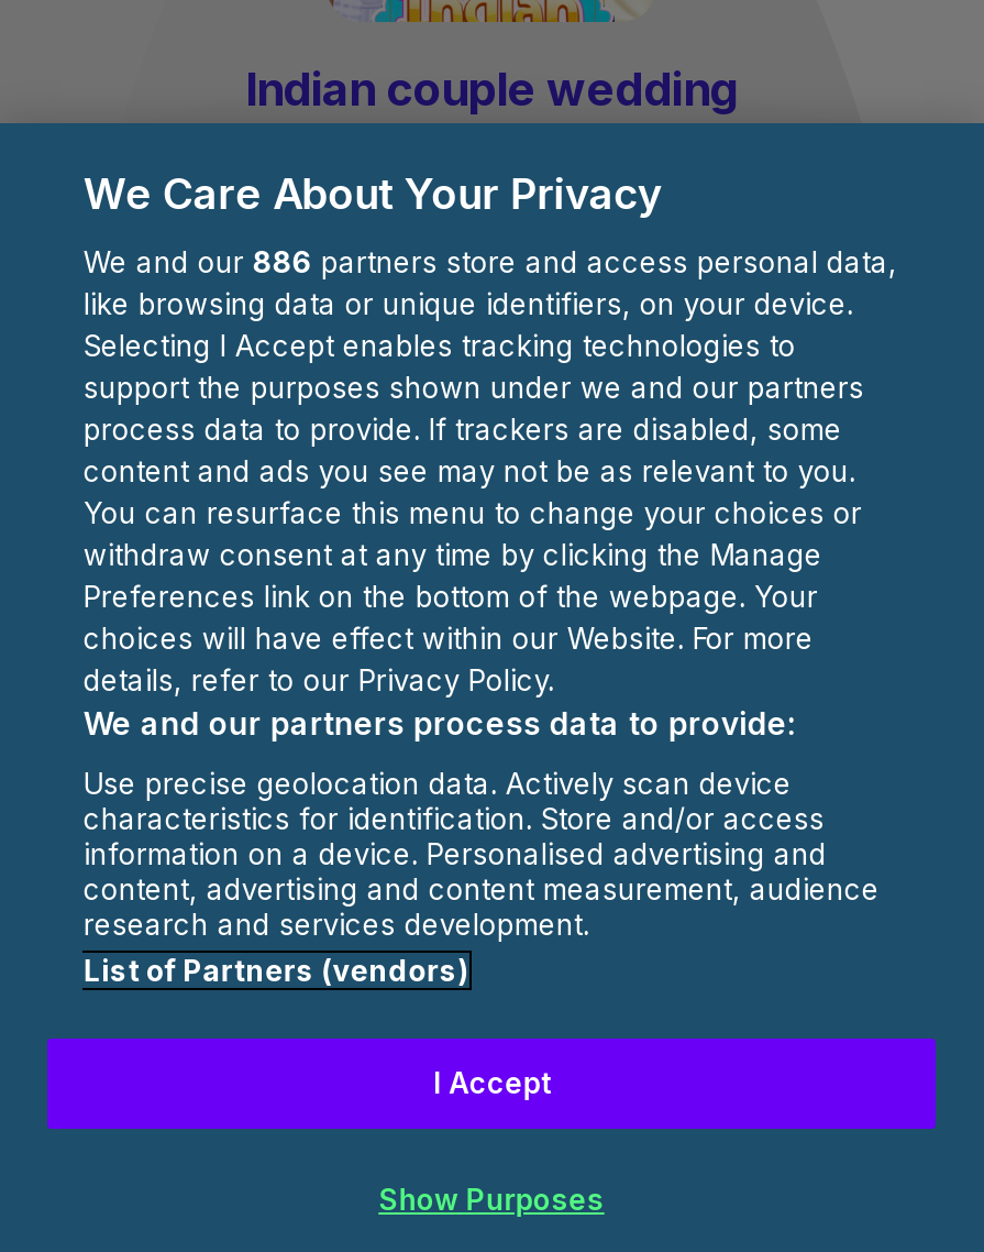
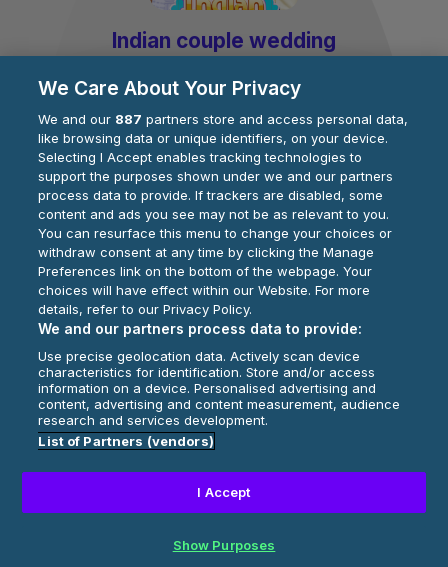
- We and our 886 partners store and access personal data,
+ We and our 887 partners store and access personal data,
